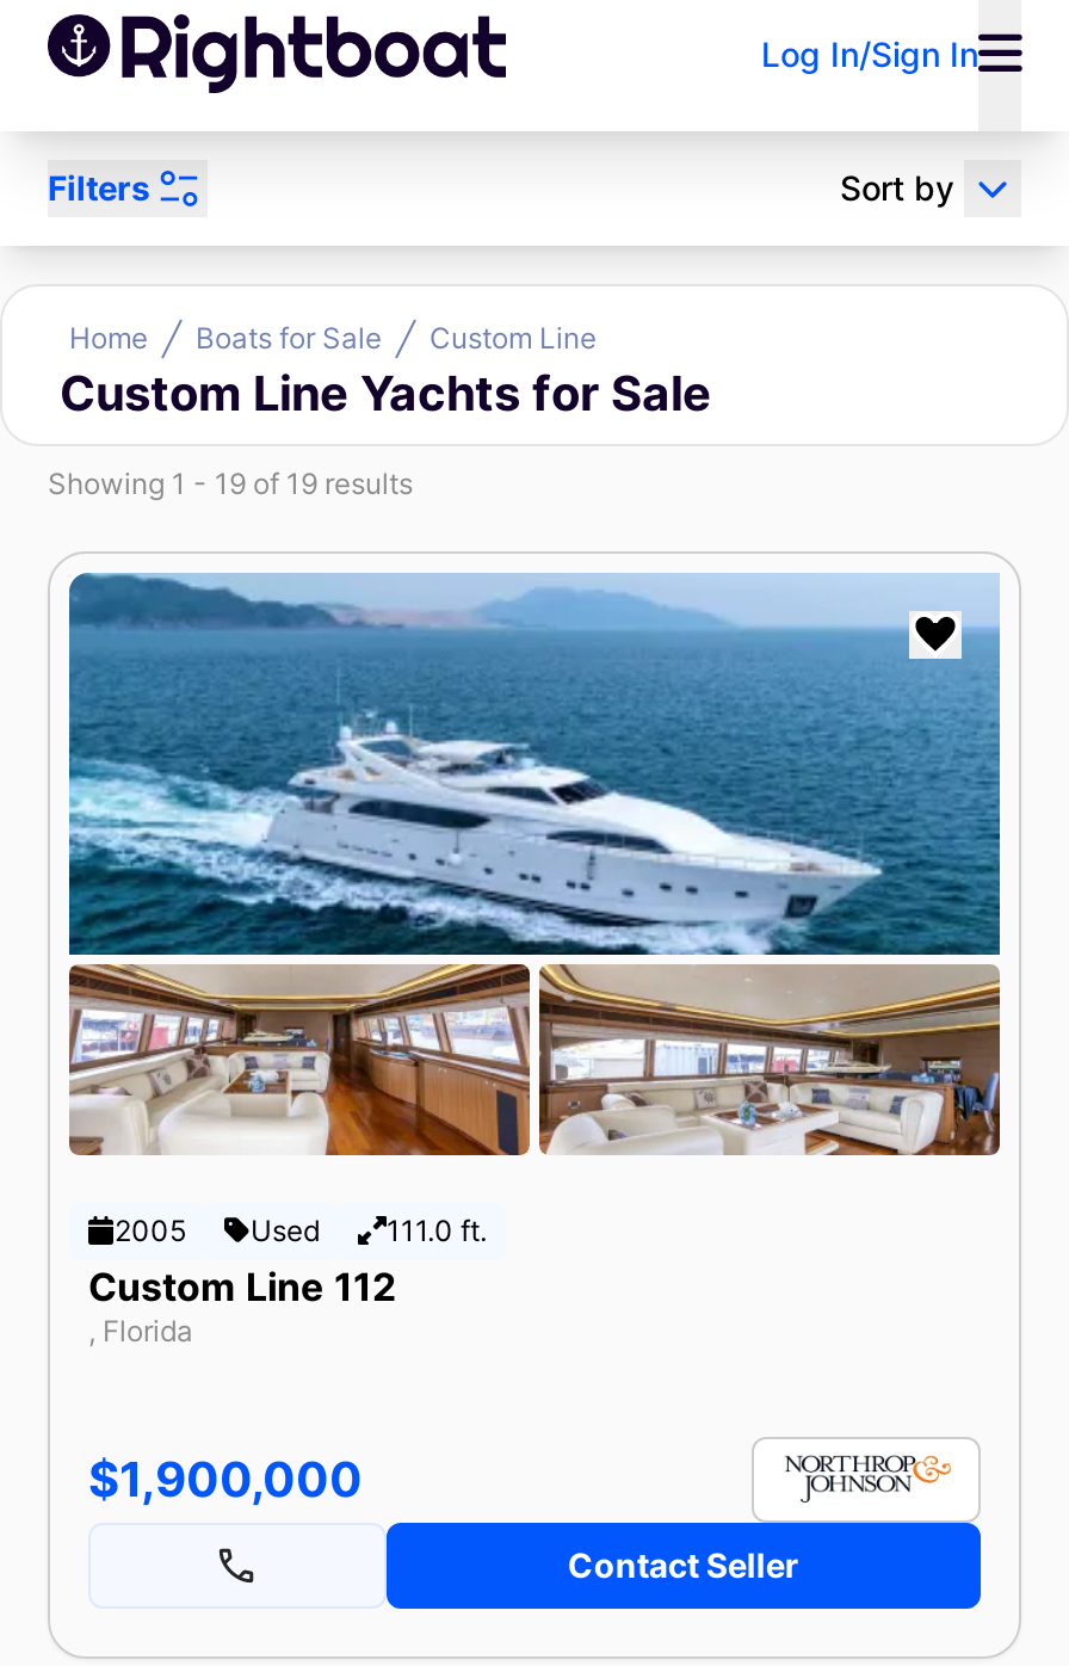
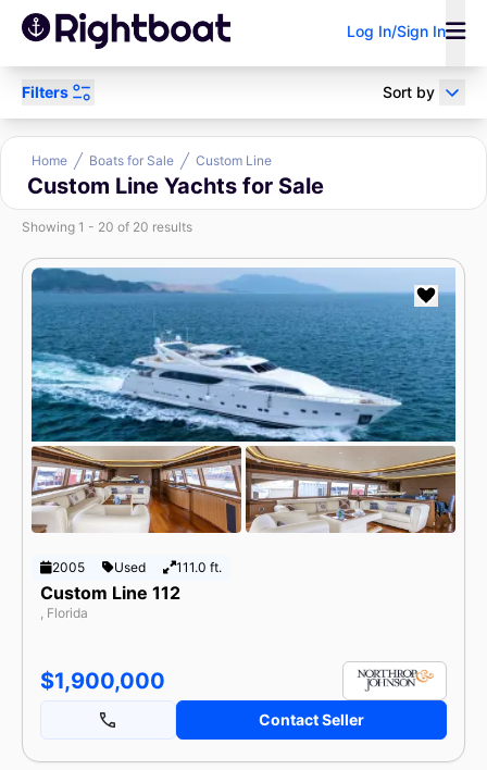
- Showing 1 - 19 of 19 results
+ Showing 1 - 20 of 20 results
